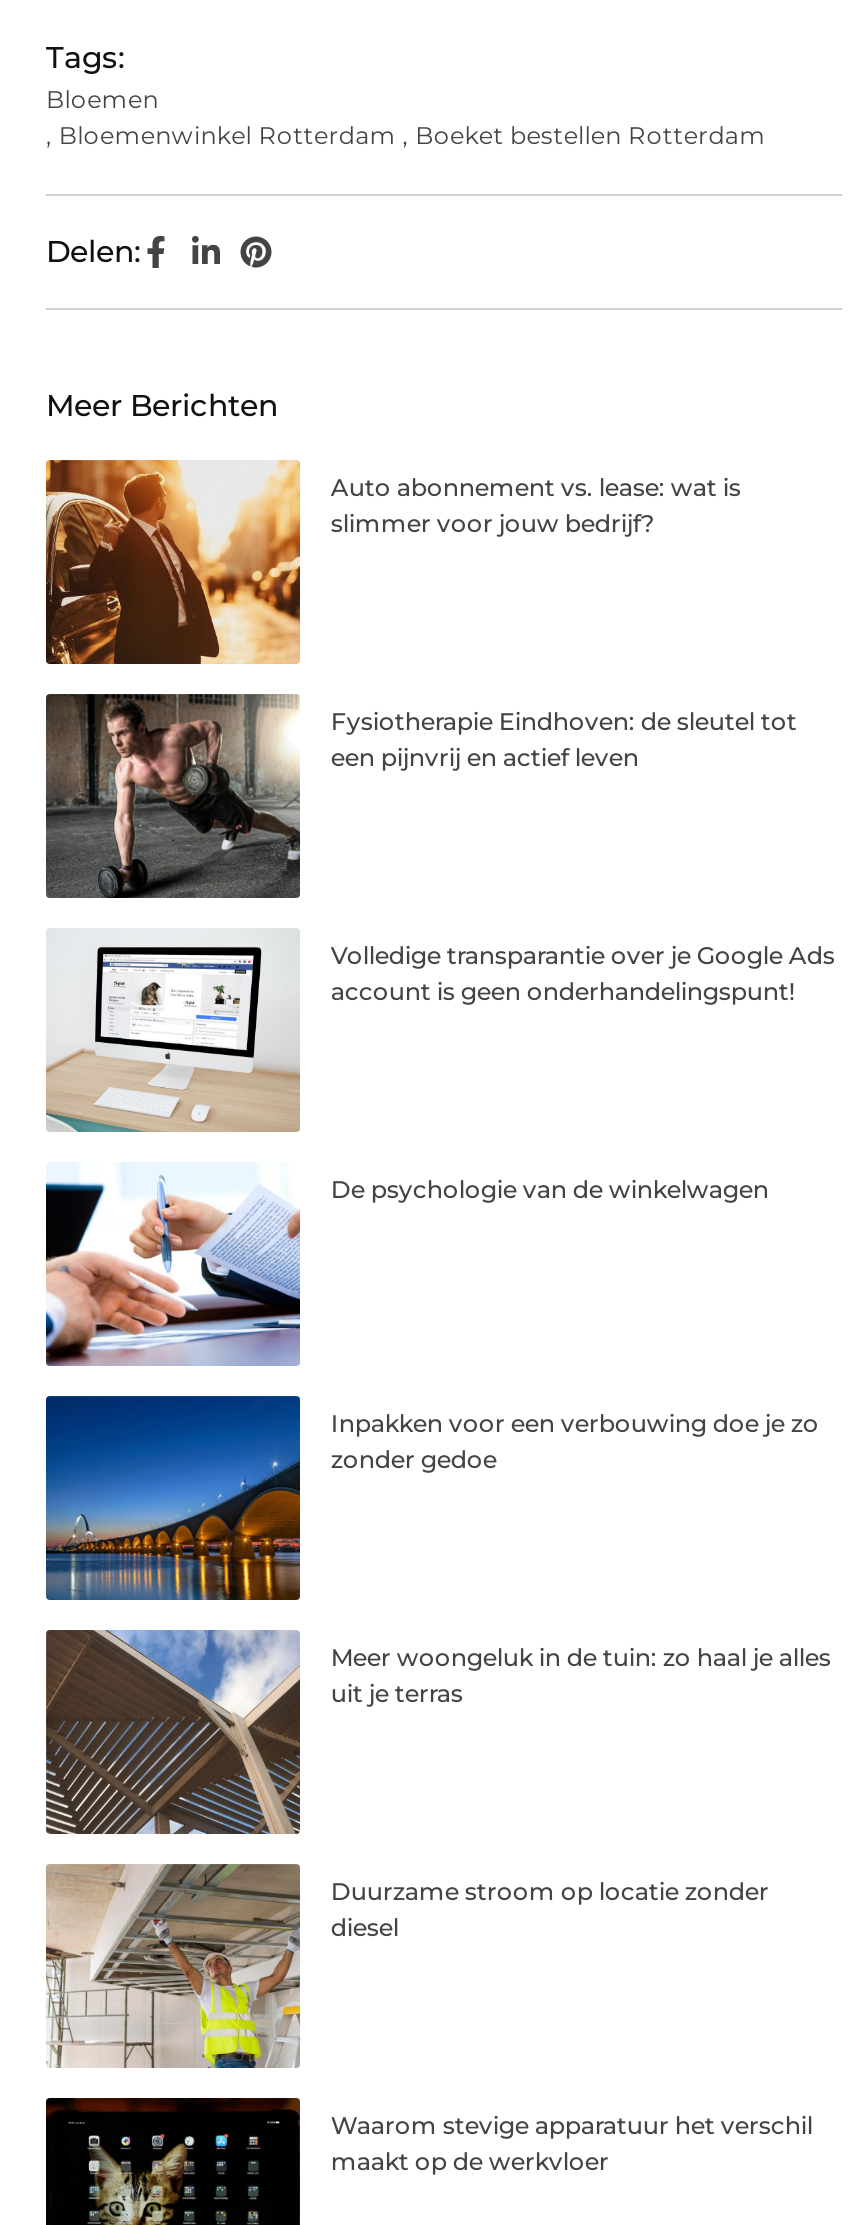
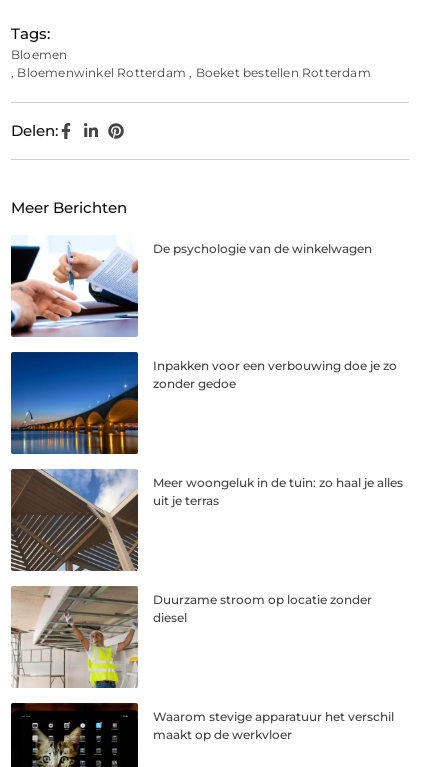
- [image]
- Auto abonnement vs. lease: wat is
- slimmer voor jouw bedrijf?

- [image]
- Fysiotherapie Eindhoven: de sleutel tot
- een pijnvrij en actief leven

- [image]
- Volledige transparantie over je Google Ads
- account is geen onderhandelingspunt!
